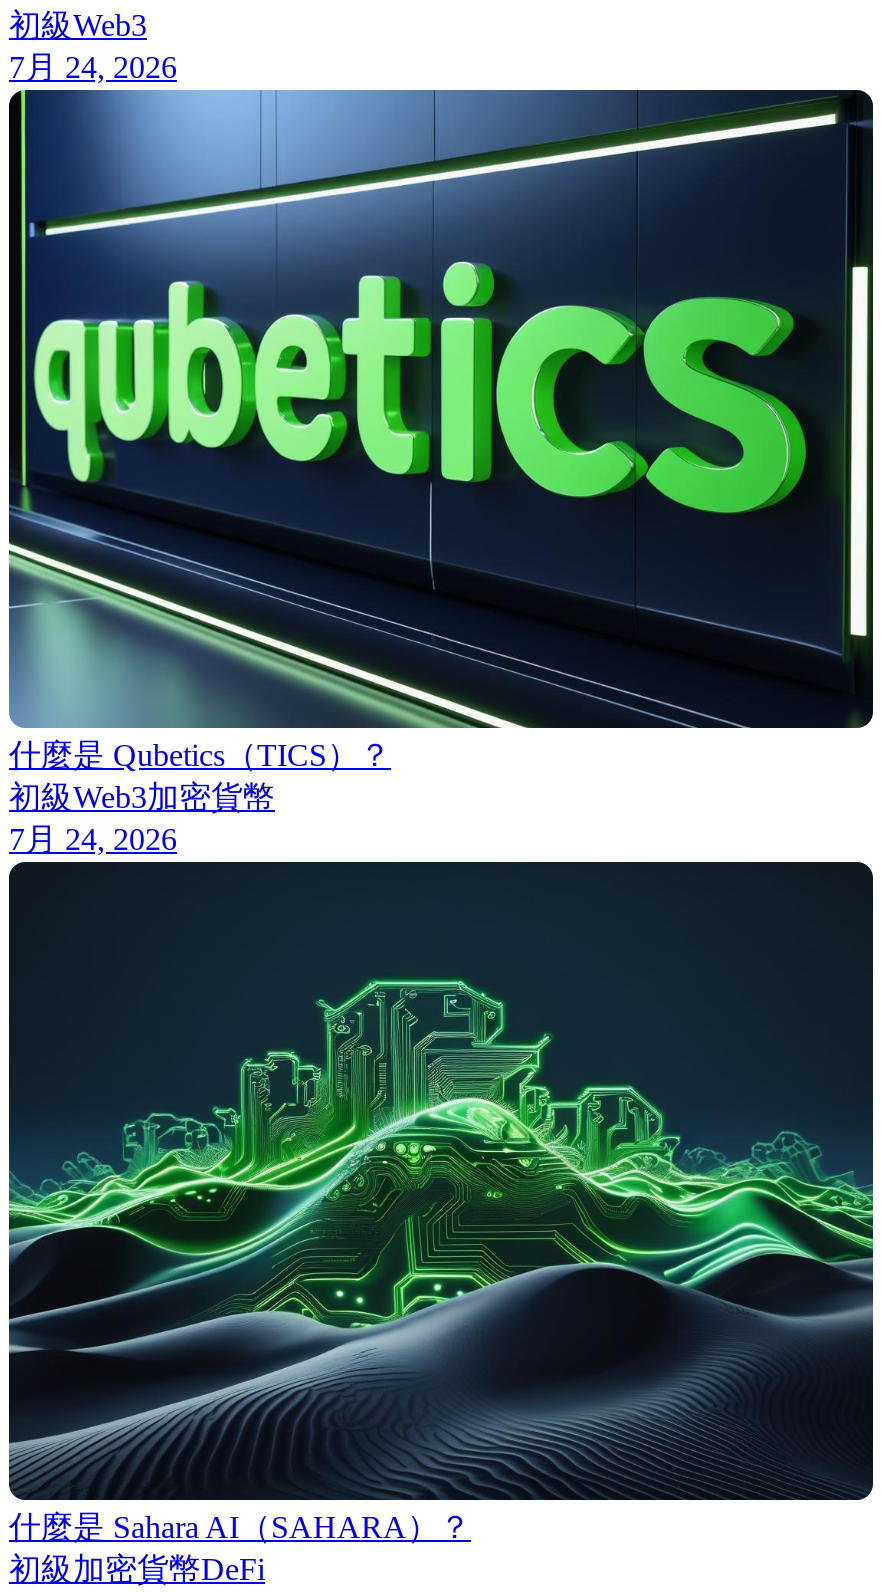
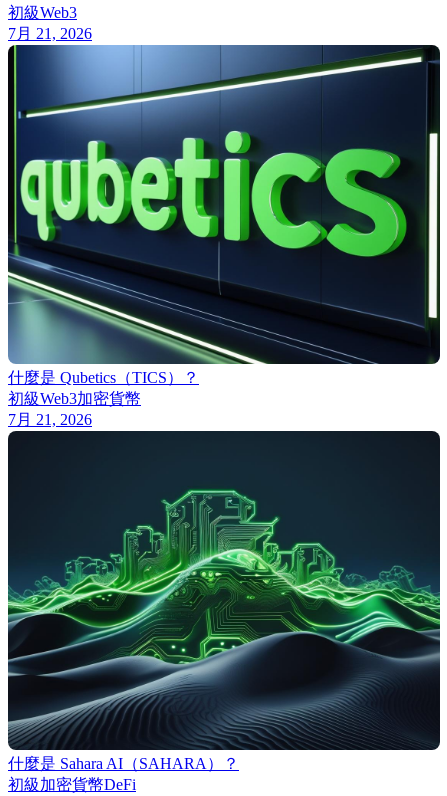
- 7月 24, 2026
+ 7月 21, 2026

- 7月 24, 2026
+ 7月 21, 2026
